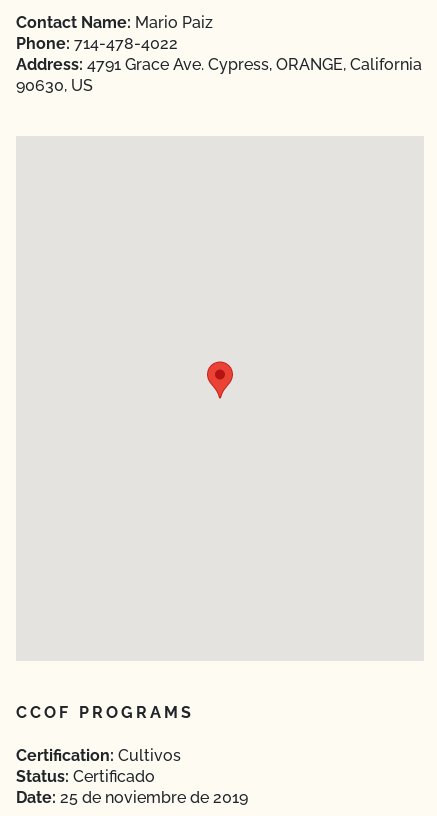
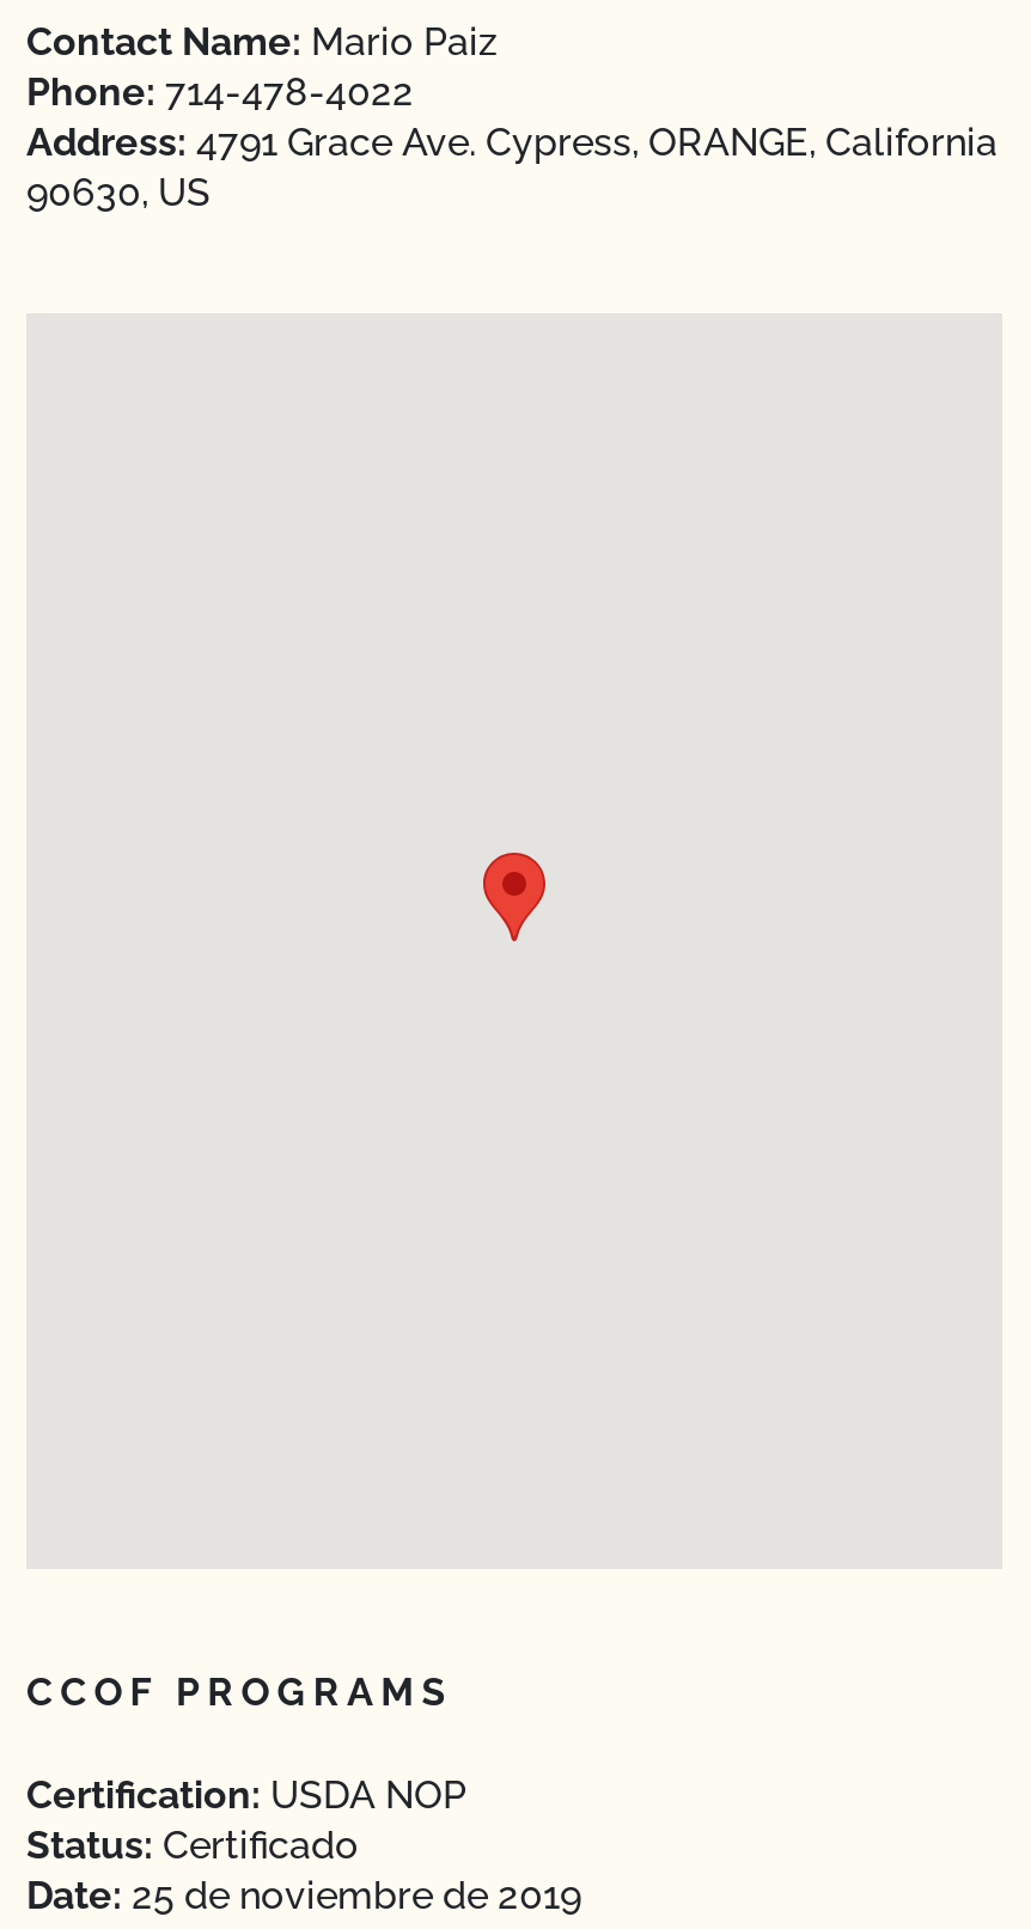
- Certification: Cultivos
+ Certification: USDA NOP
